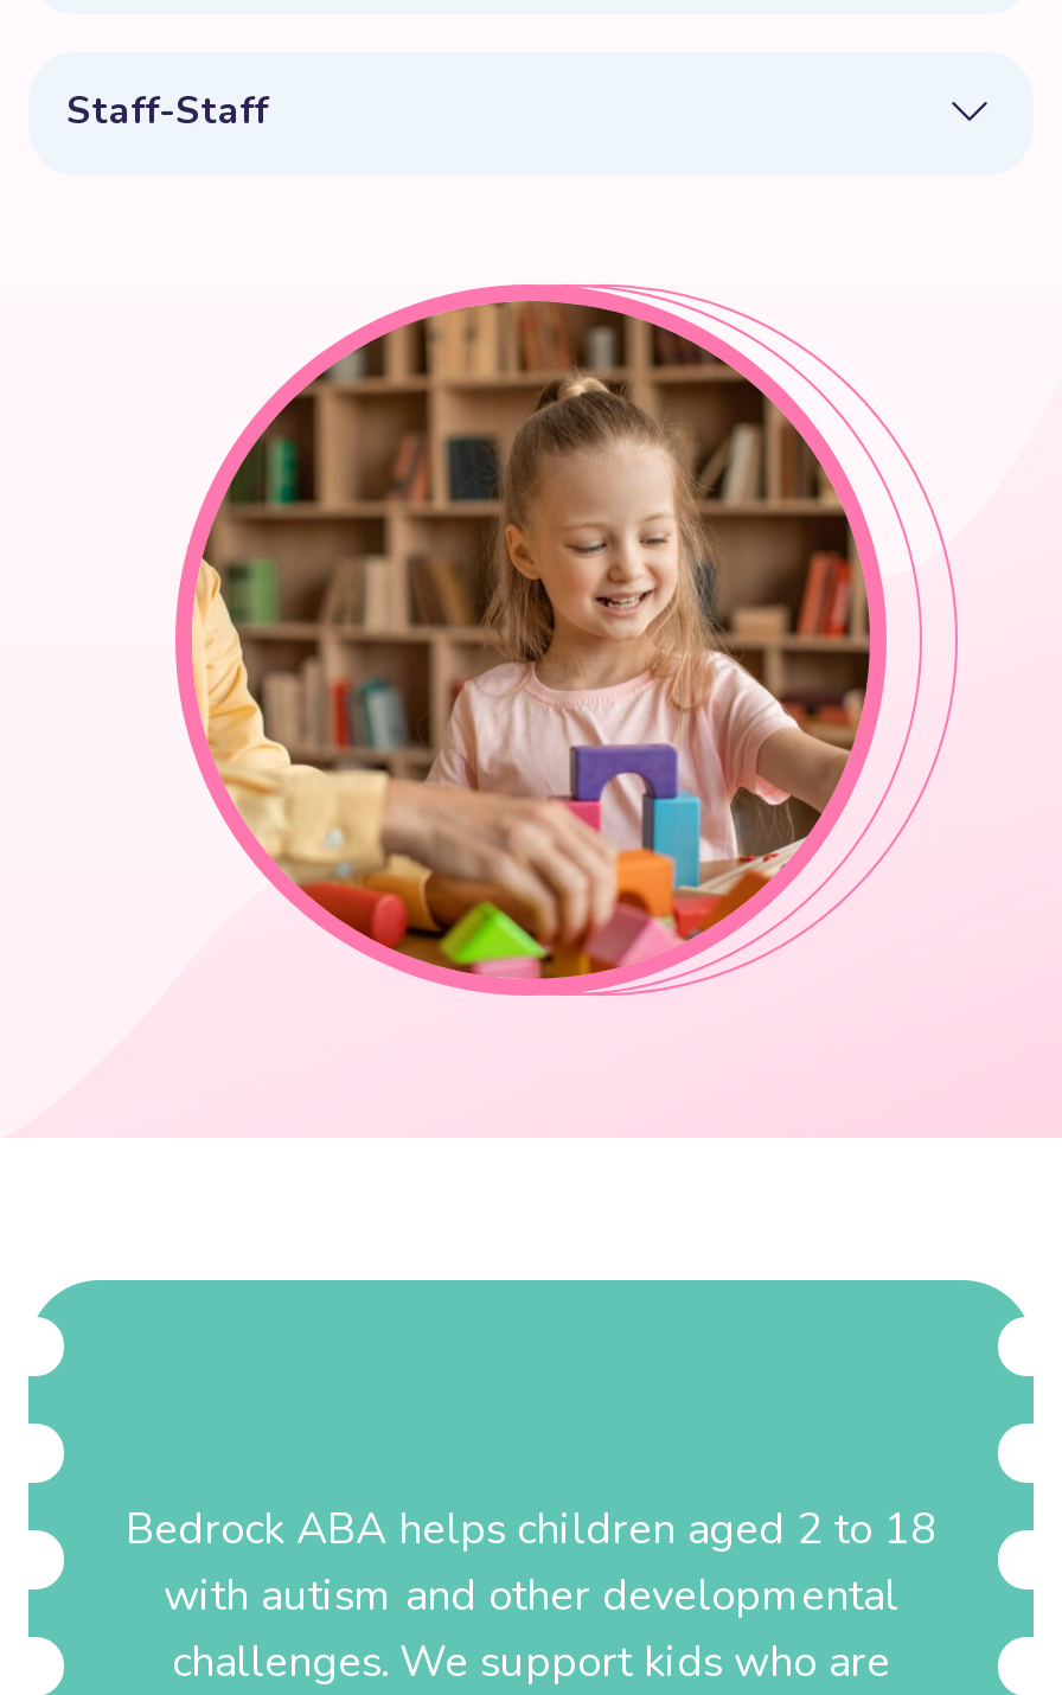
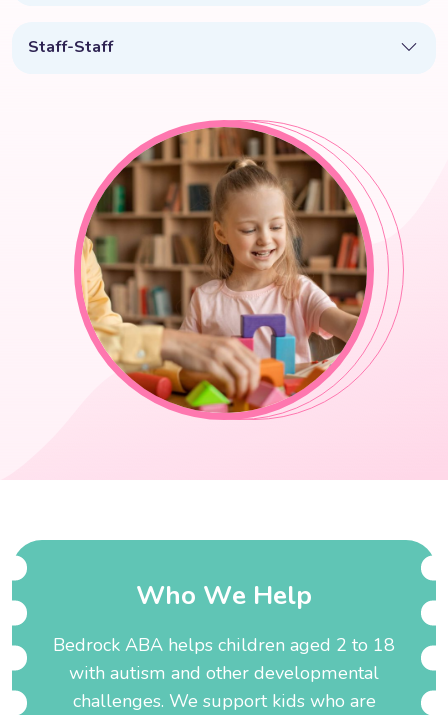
+ Who We Help
